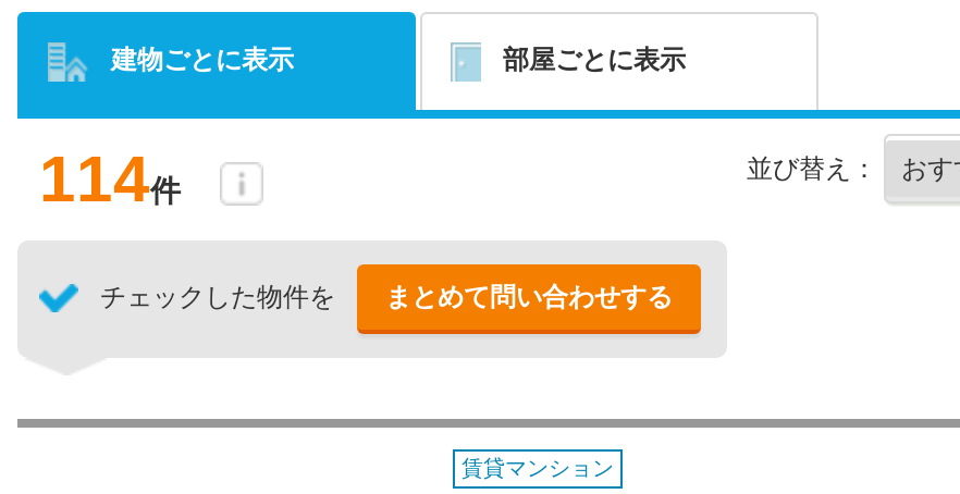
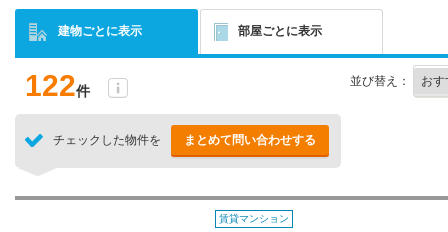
- 114件
+ 122件
